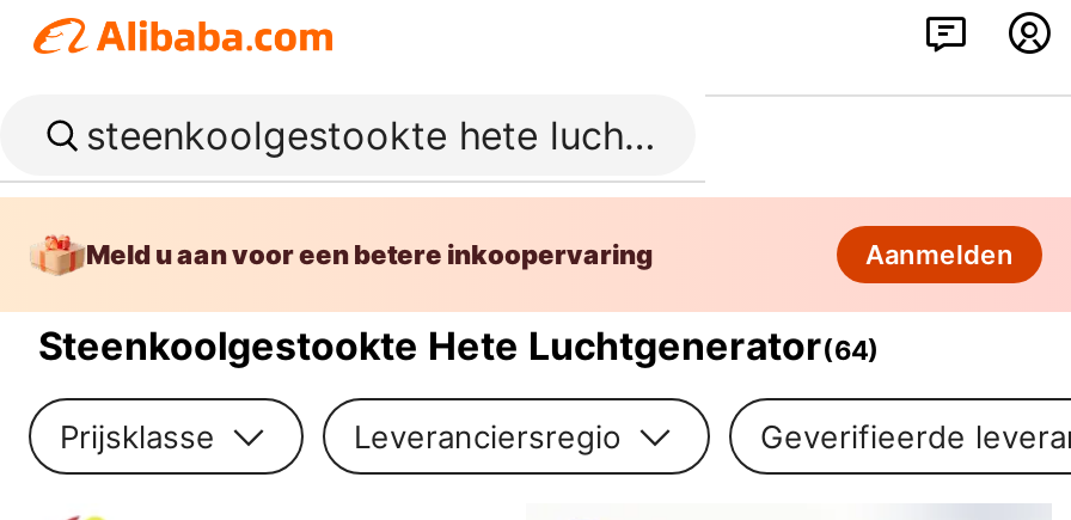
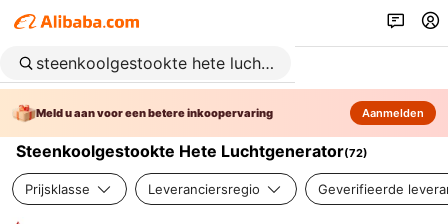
- Steenkoolgestookte Hete Luchtgenerator(64)
+ Steenkoolgestookte Hete Luchtgenerator(72)
